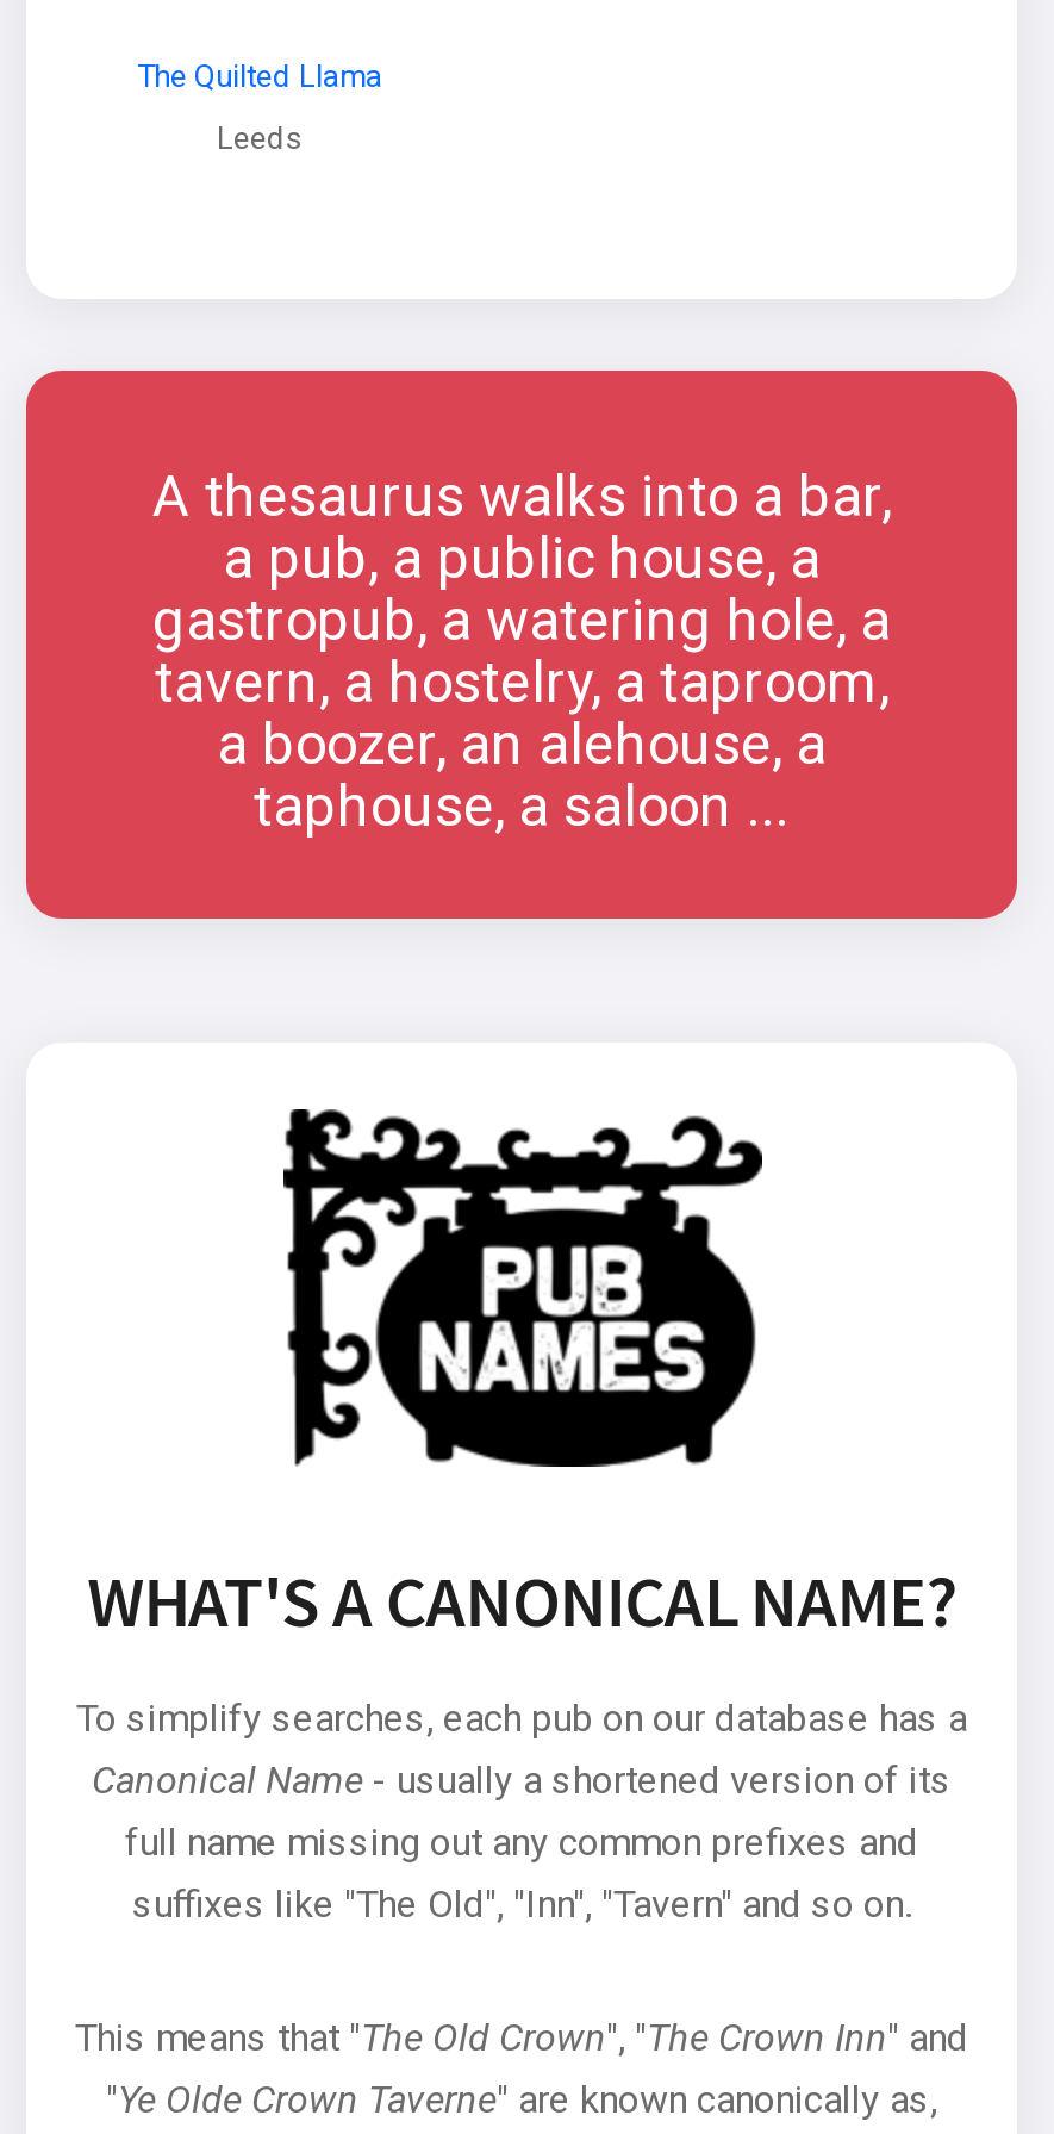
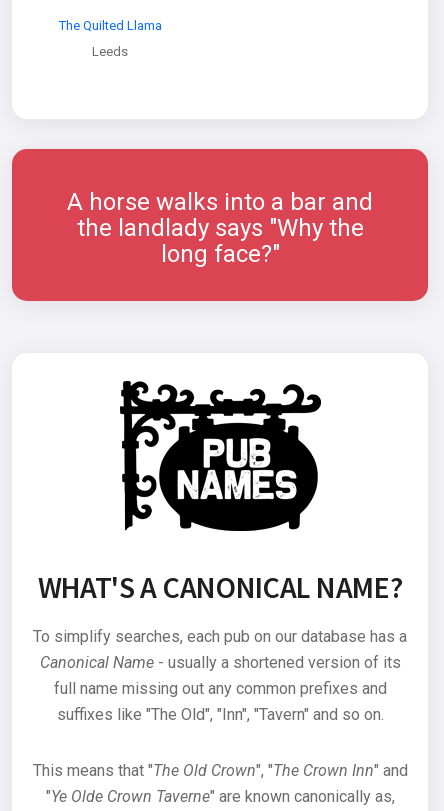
- A thesaurus walks into a bar,
- a pub, a public house, a
- gastropub, a watering hole, a
- tavern, a hostelry, a taproom,
- a boozer, an alehouse, a
- taphouse, a saloon ...
+ A horse walks into a bar and
+ the landlady says "Why the
+ long face?"
